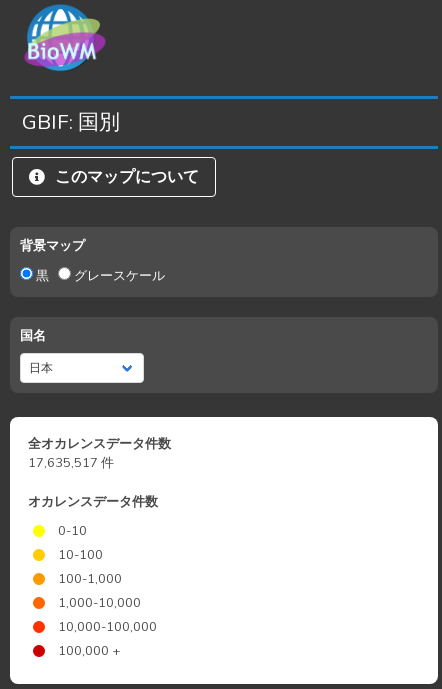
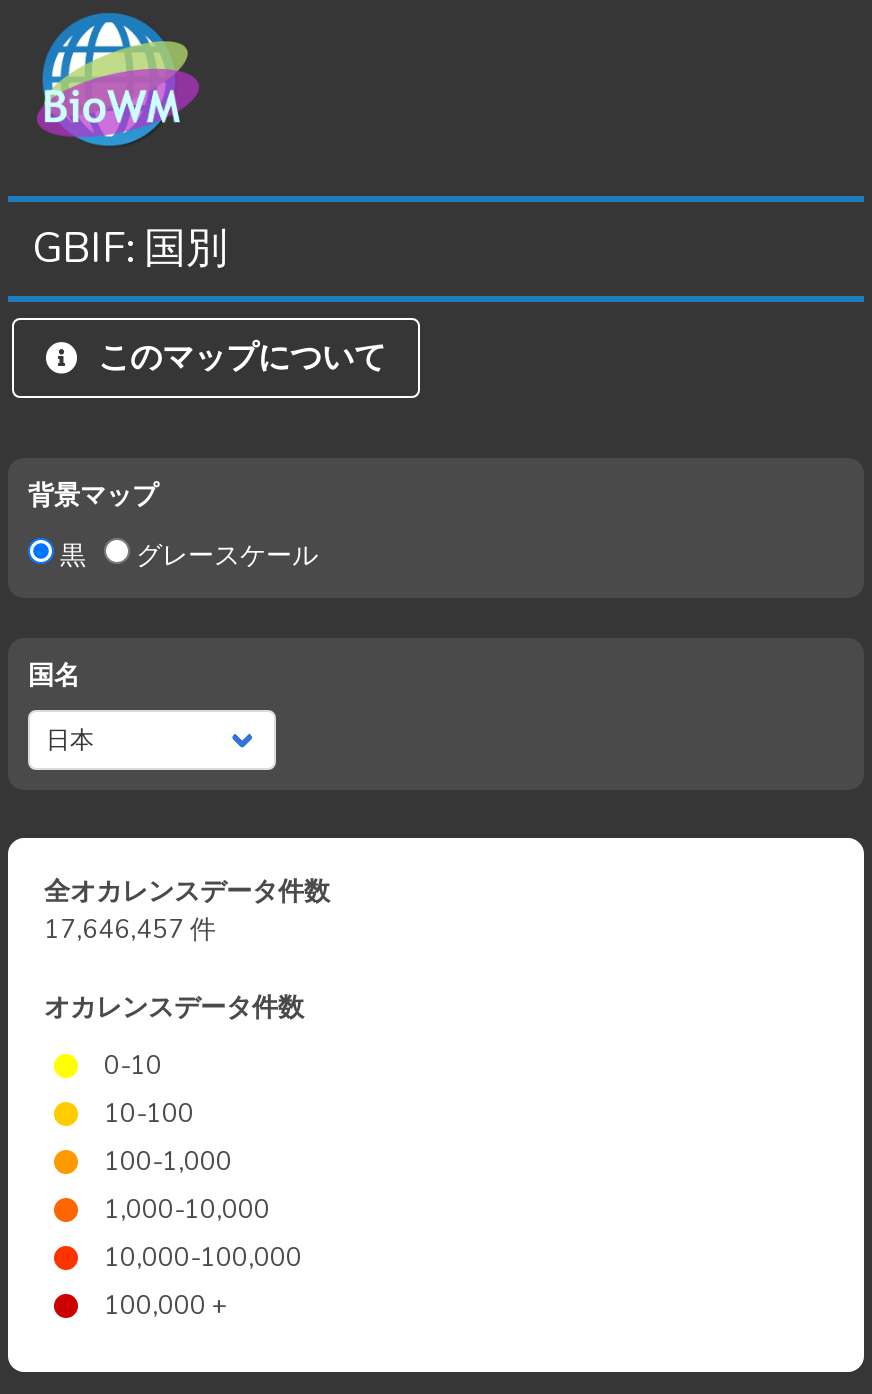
- 17,635,517 件
+ 17,646,457 件
